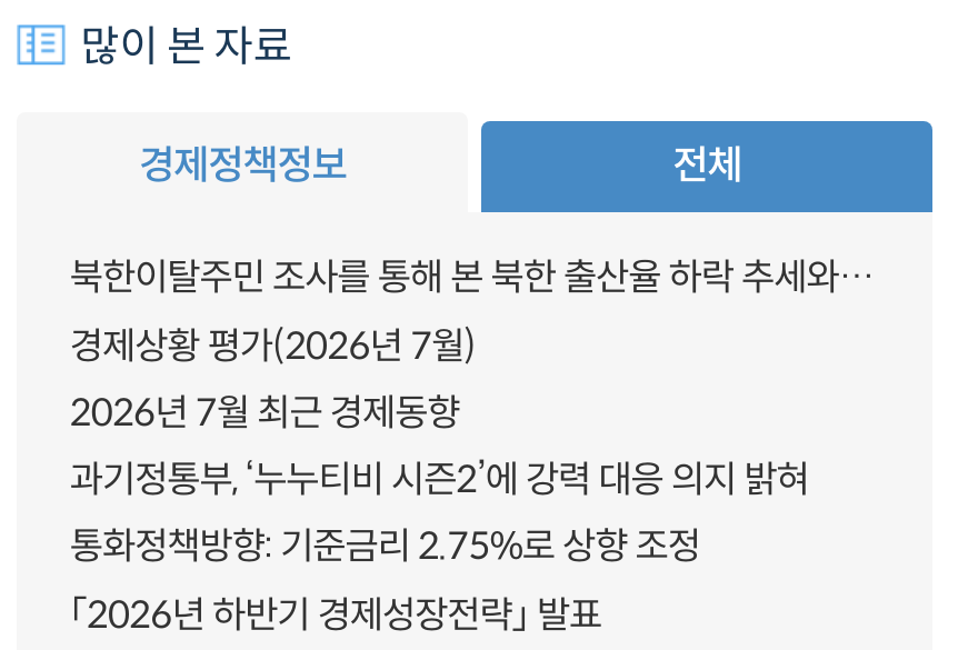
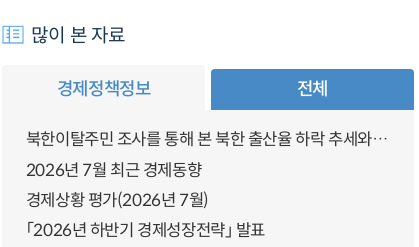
moved down: 경제상황 평가(2026년 7월)

- 과기정통부, ‘누누티비 시즌2’에 강력 대응 의지 밝혀
- 통화정책방향: 기준금리 2.75%로 상향 조정
